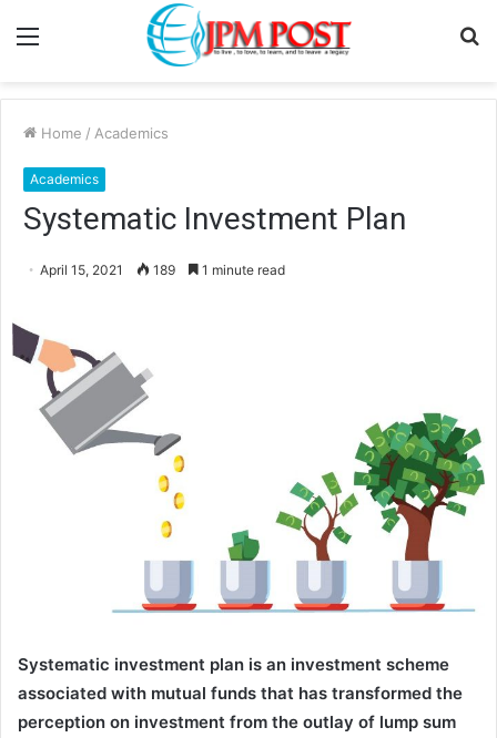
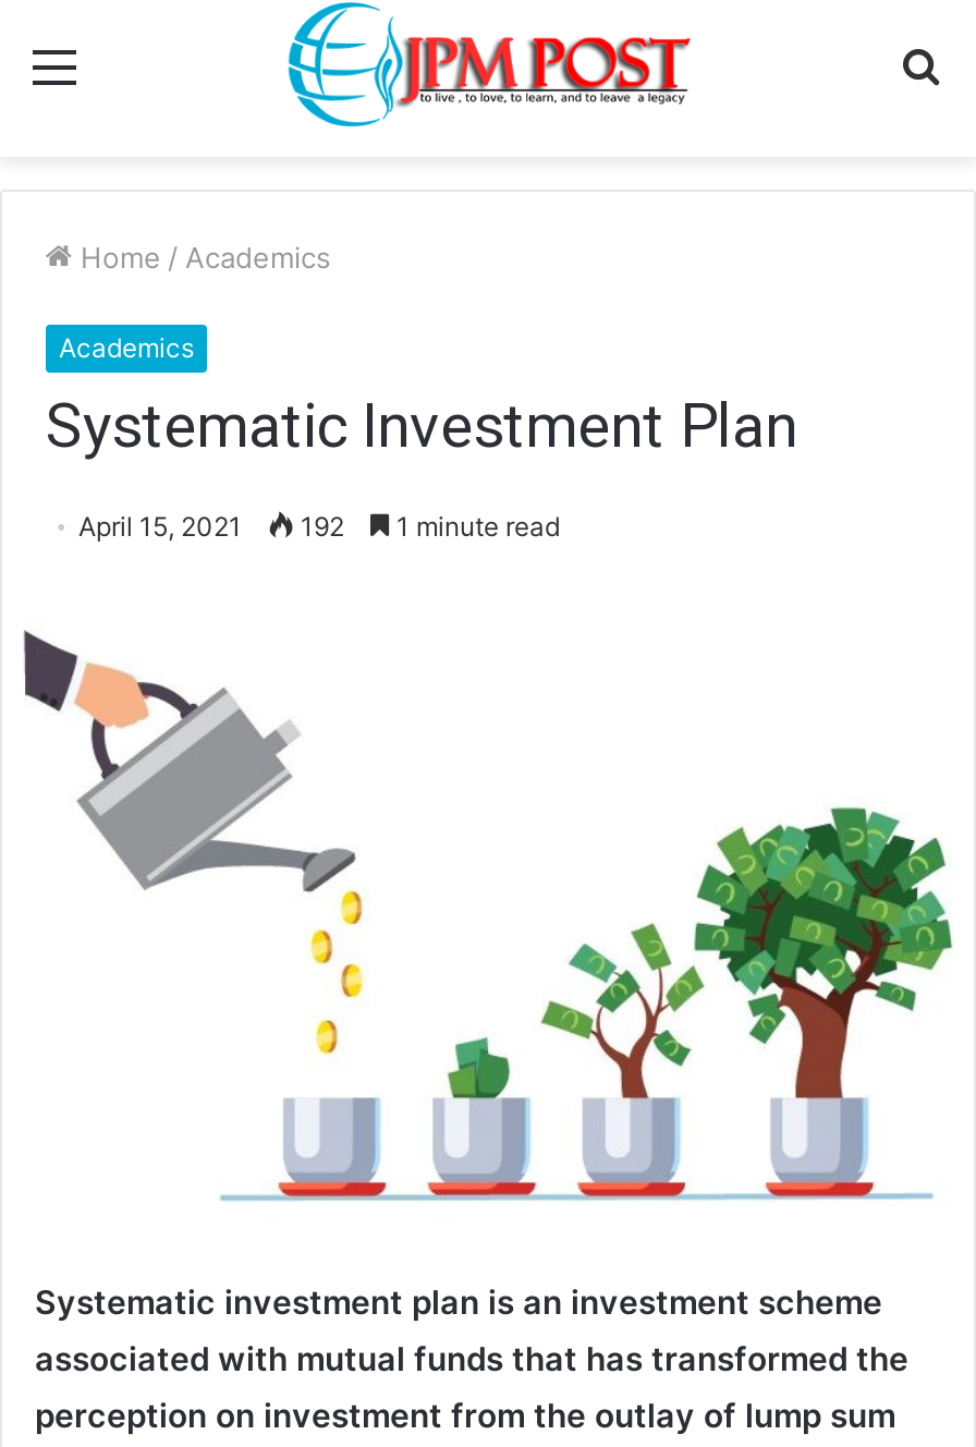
- April 15, 2021 189 1 minute read
+ April 15, 2021 192 1 minute read
